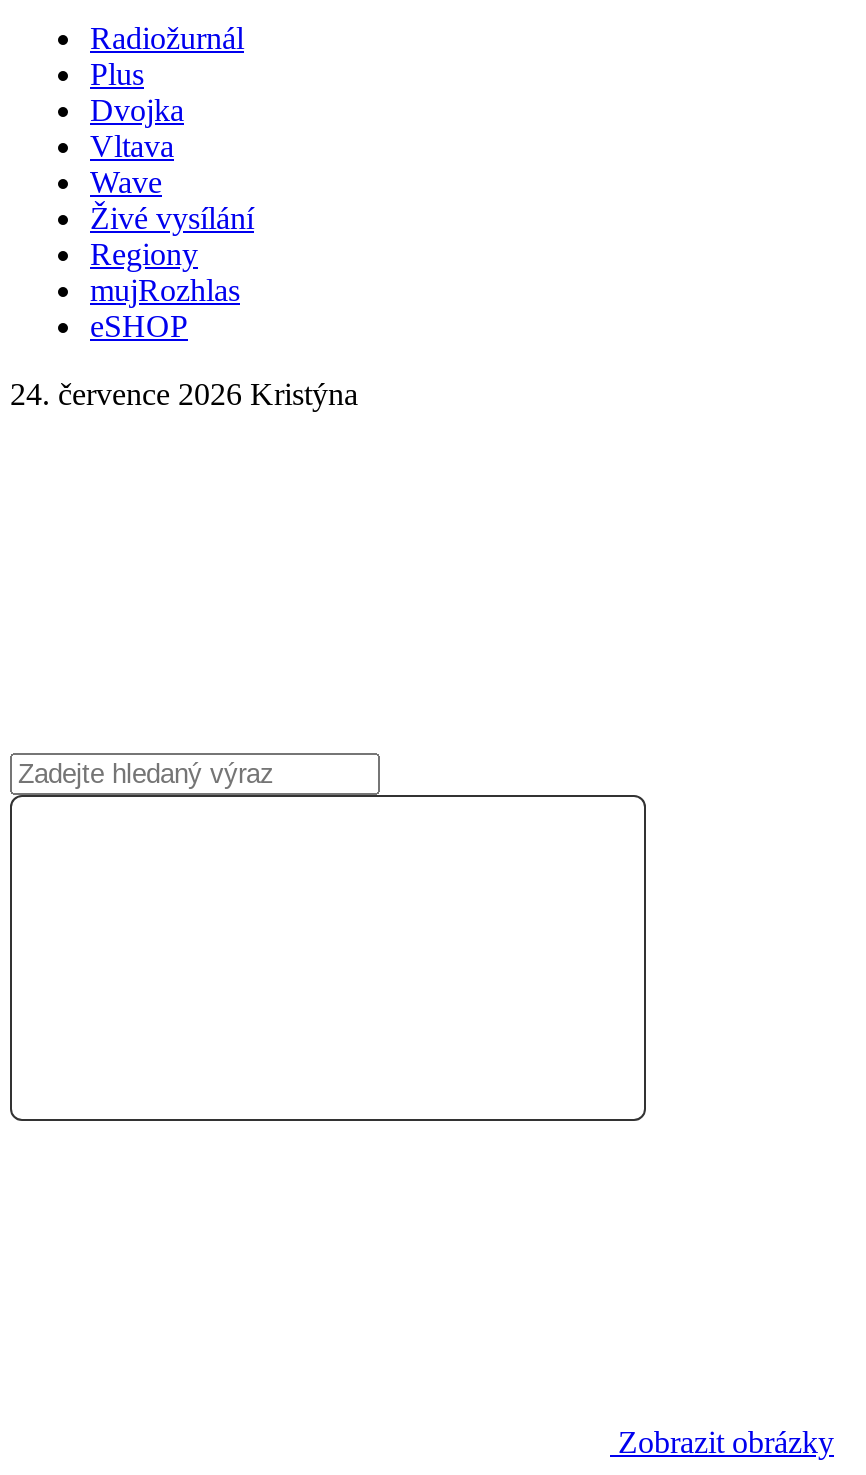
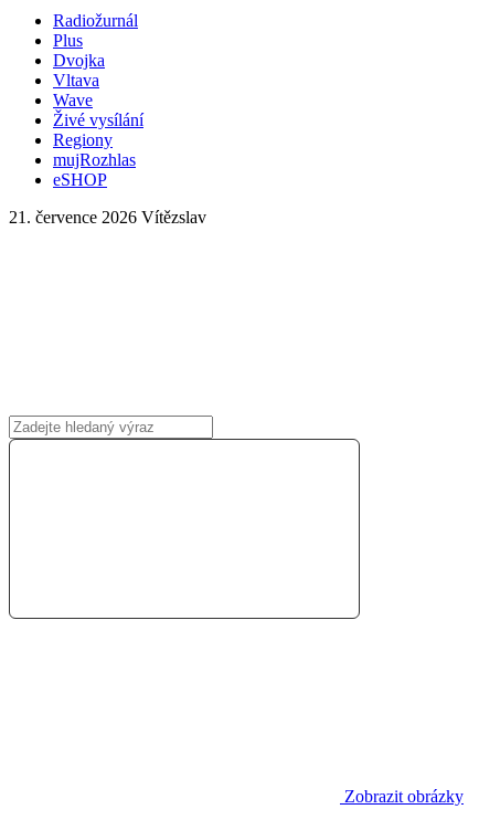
- 24. července 2026 Kristýna
+ 21. července 2026 Vítězslav
